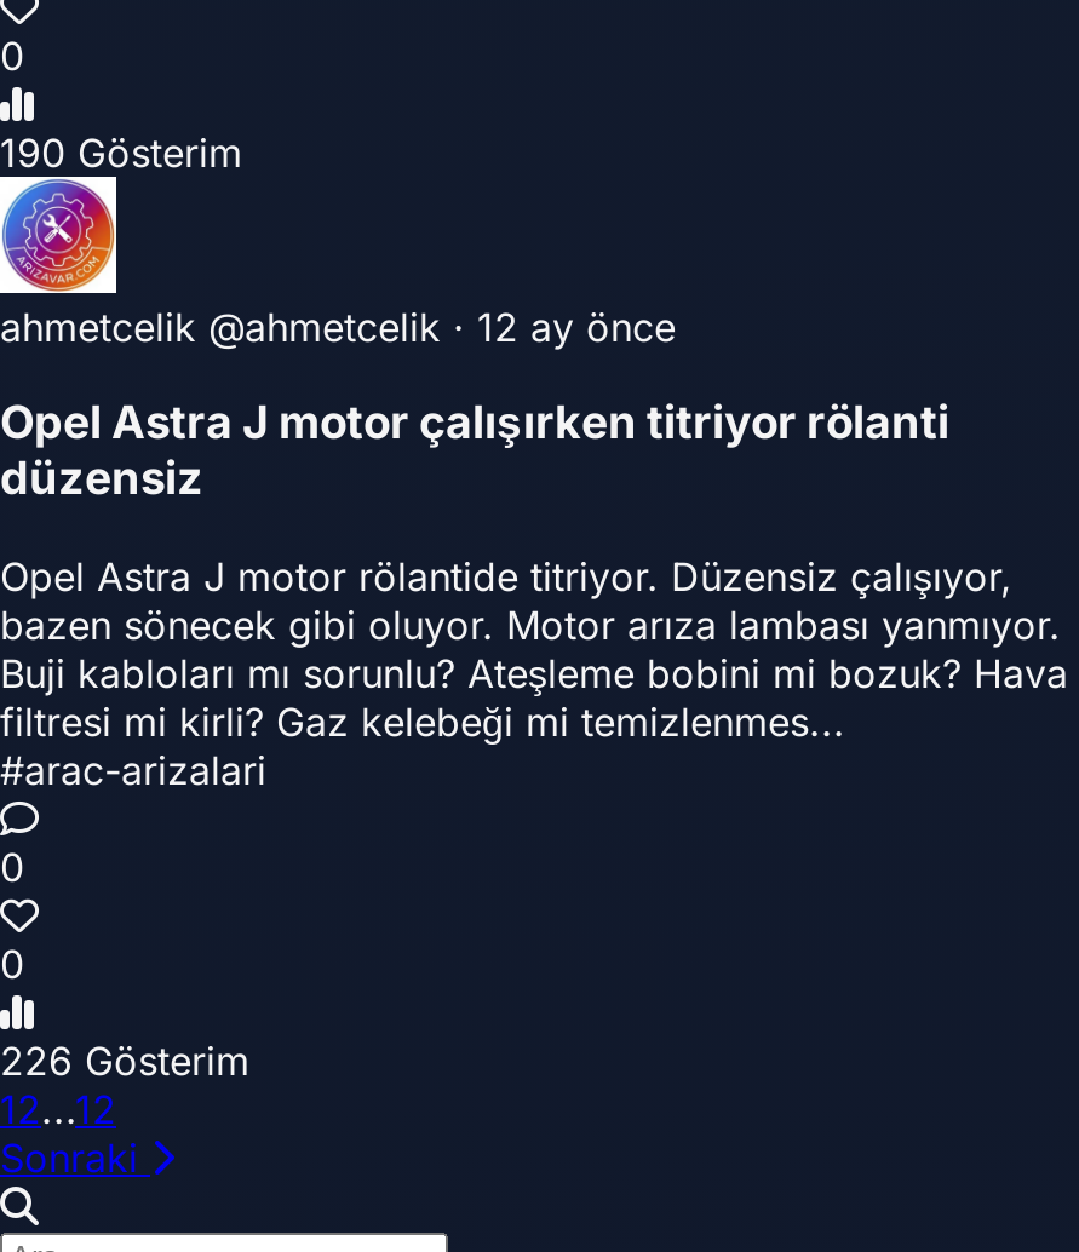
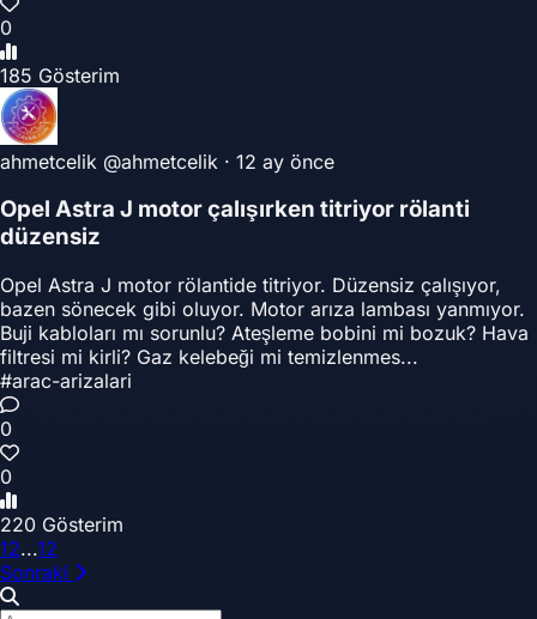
- 190 Gösterim
+ 185 Gösterim

- 226 Gösterim
+ 220 Gösterim
